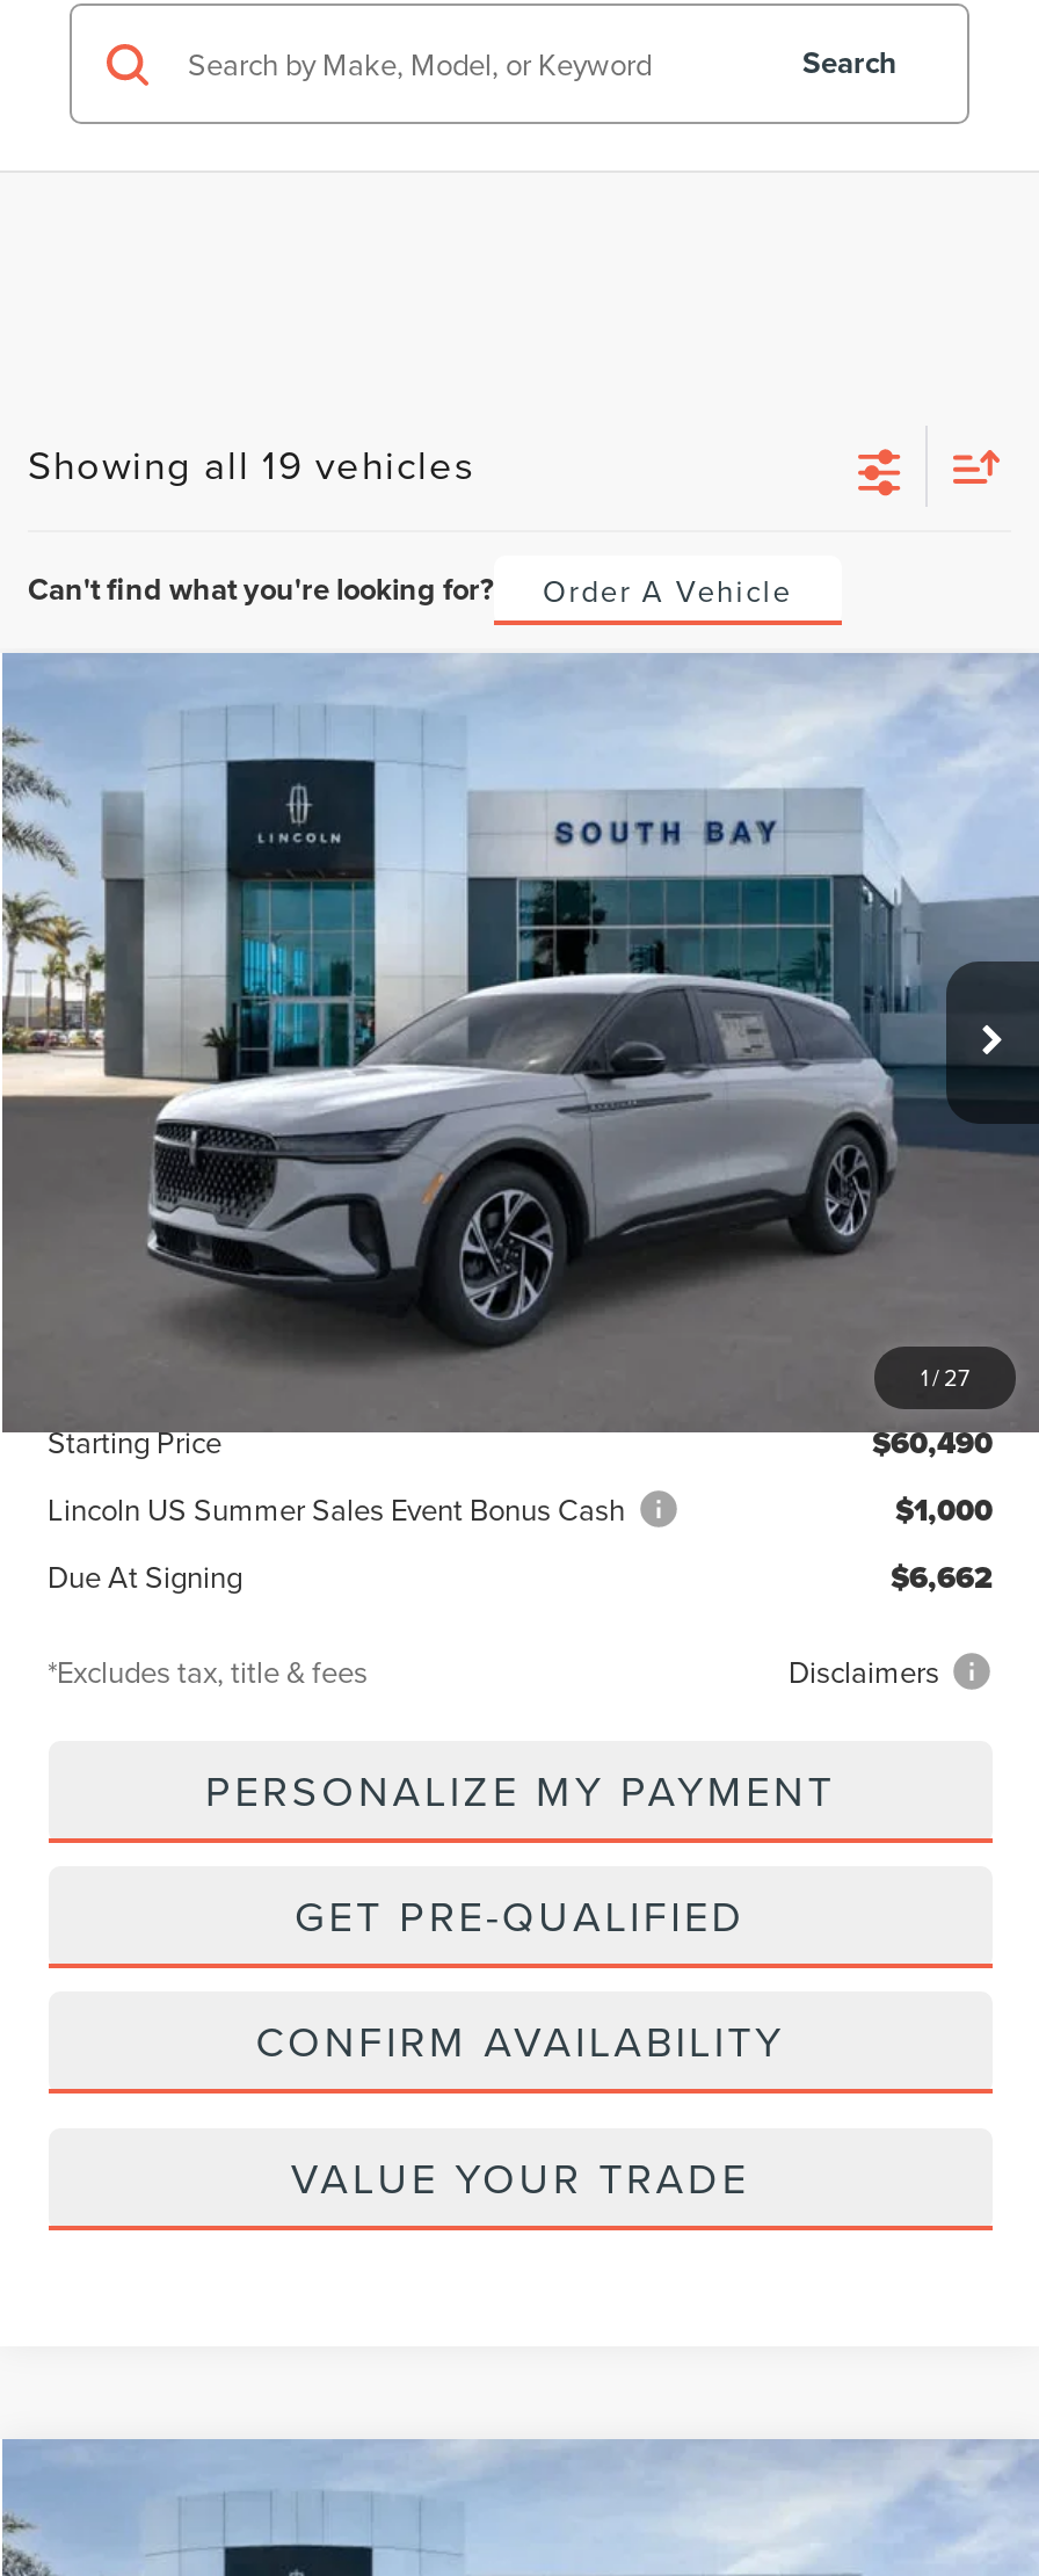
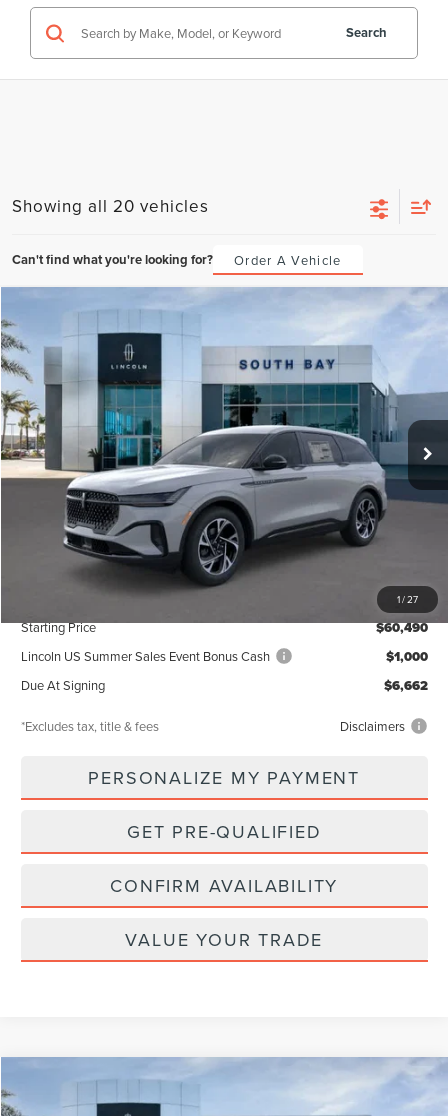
- Showing all 19 vehicles
+ Showing all 20 vehicles
